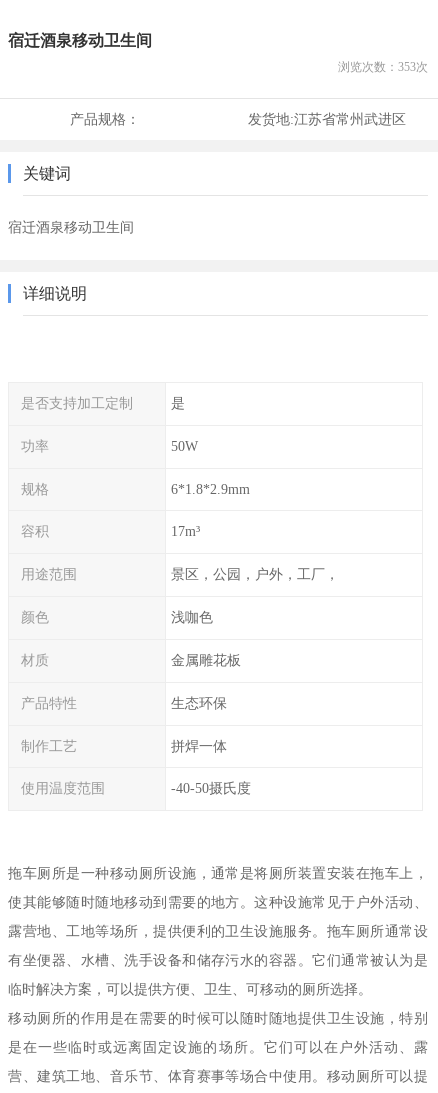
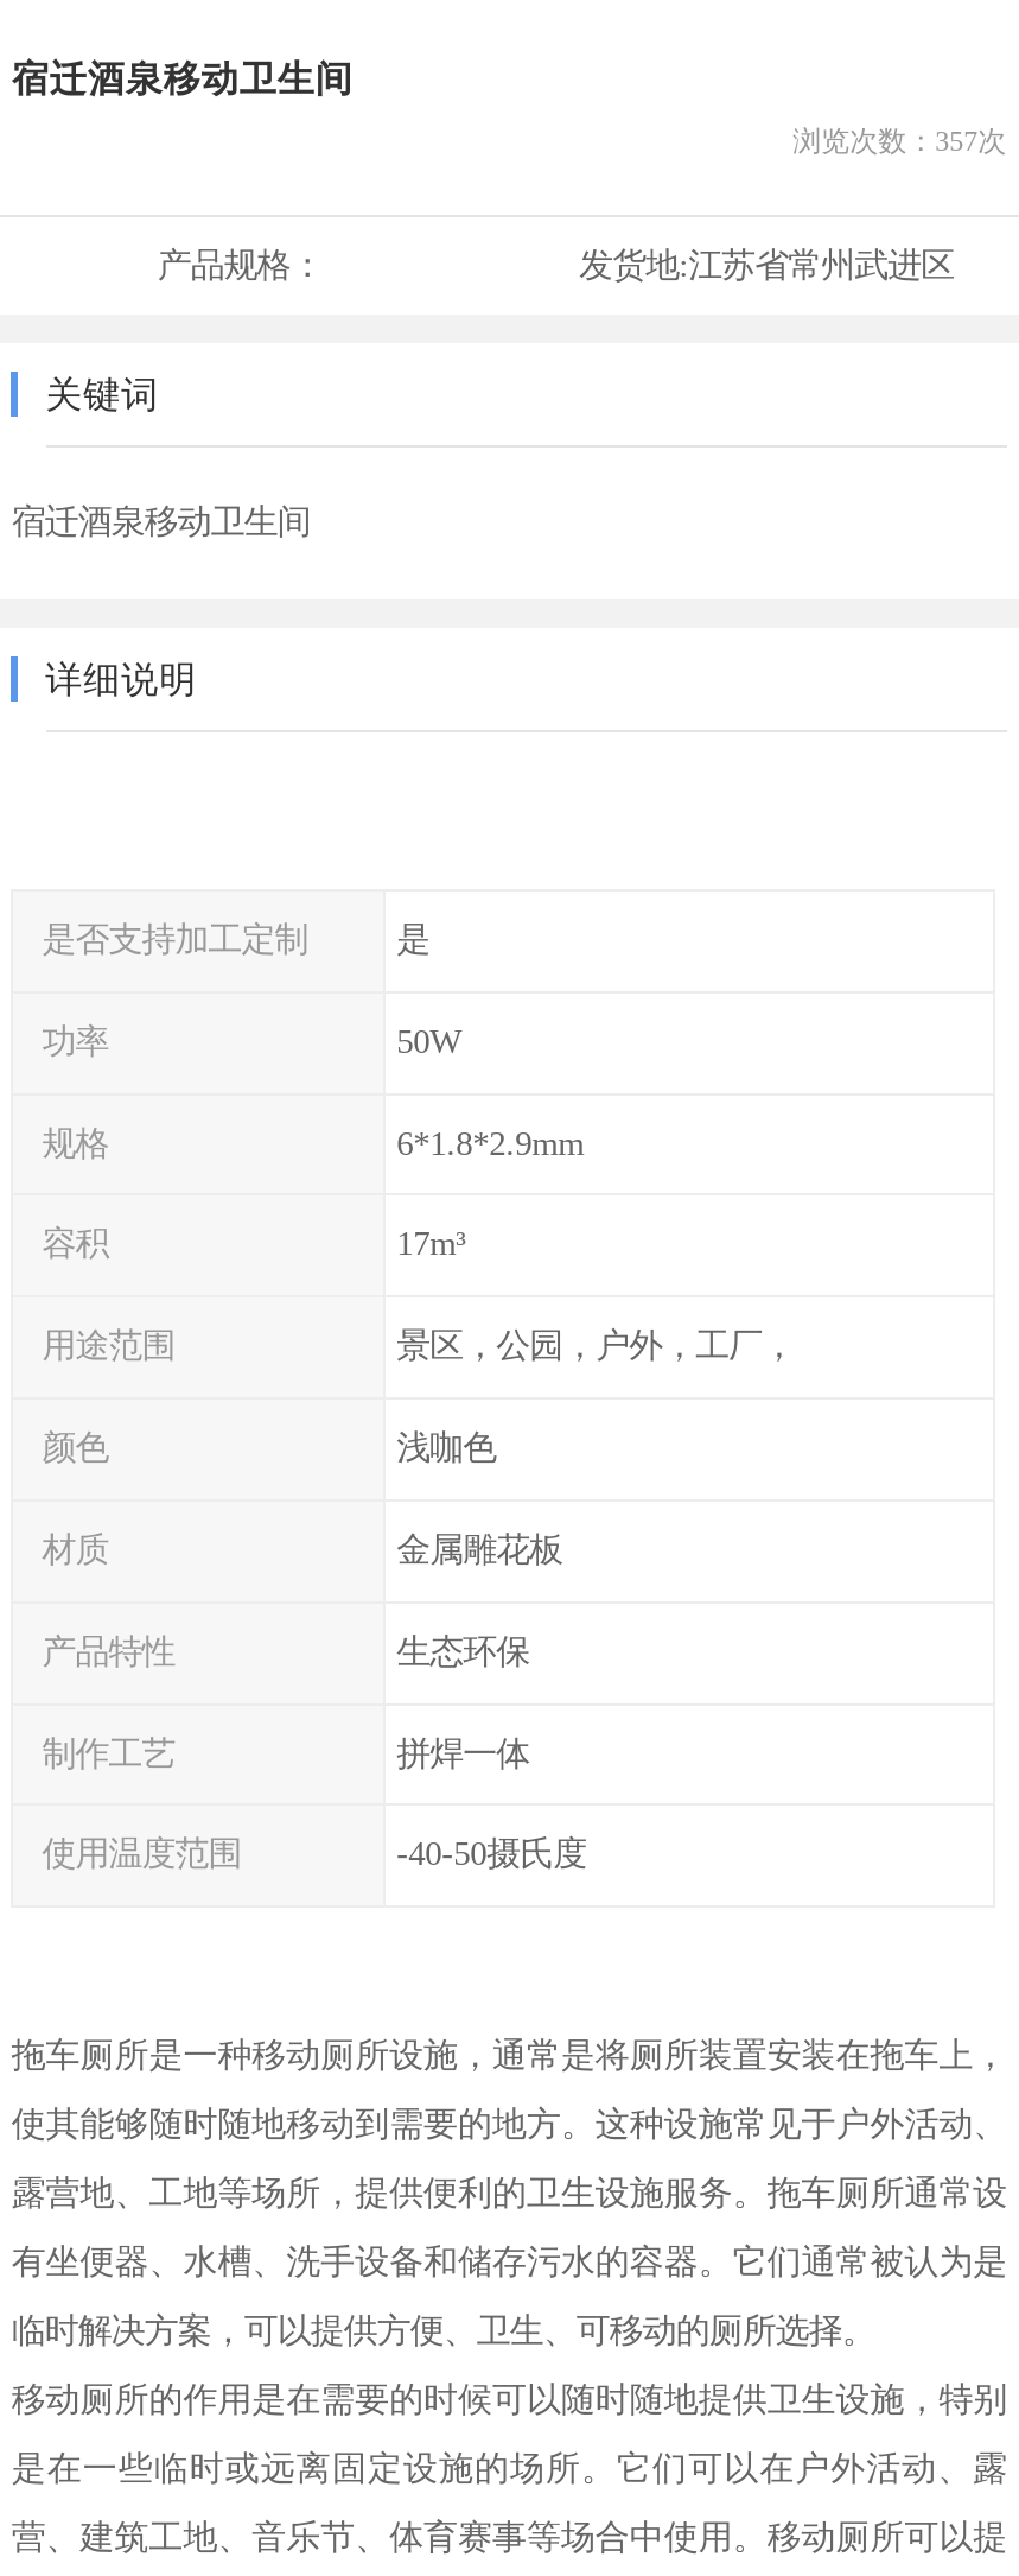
- 浏览次数：353次
+ 浏览次数：357次
